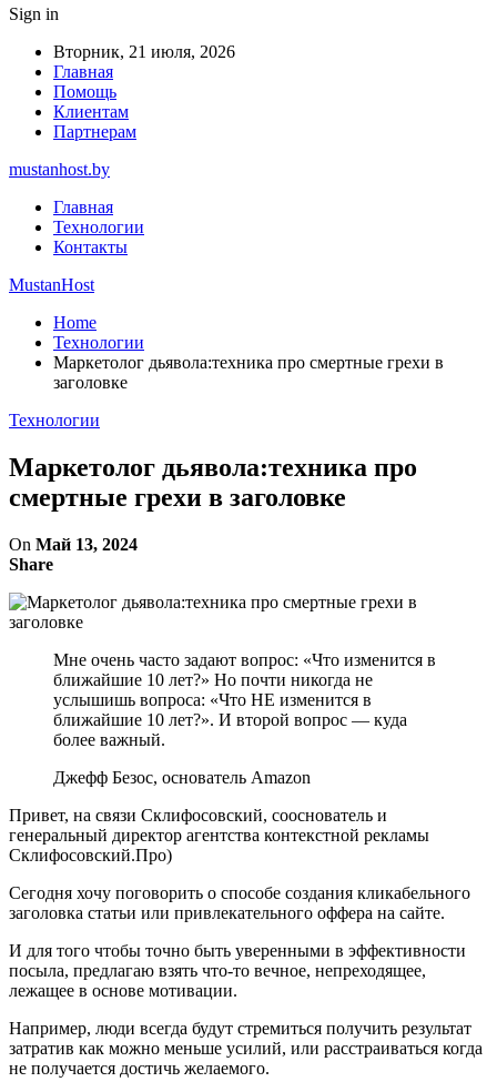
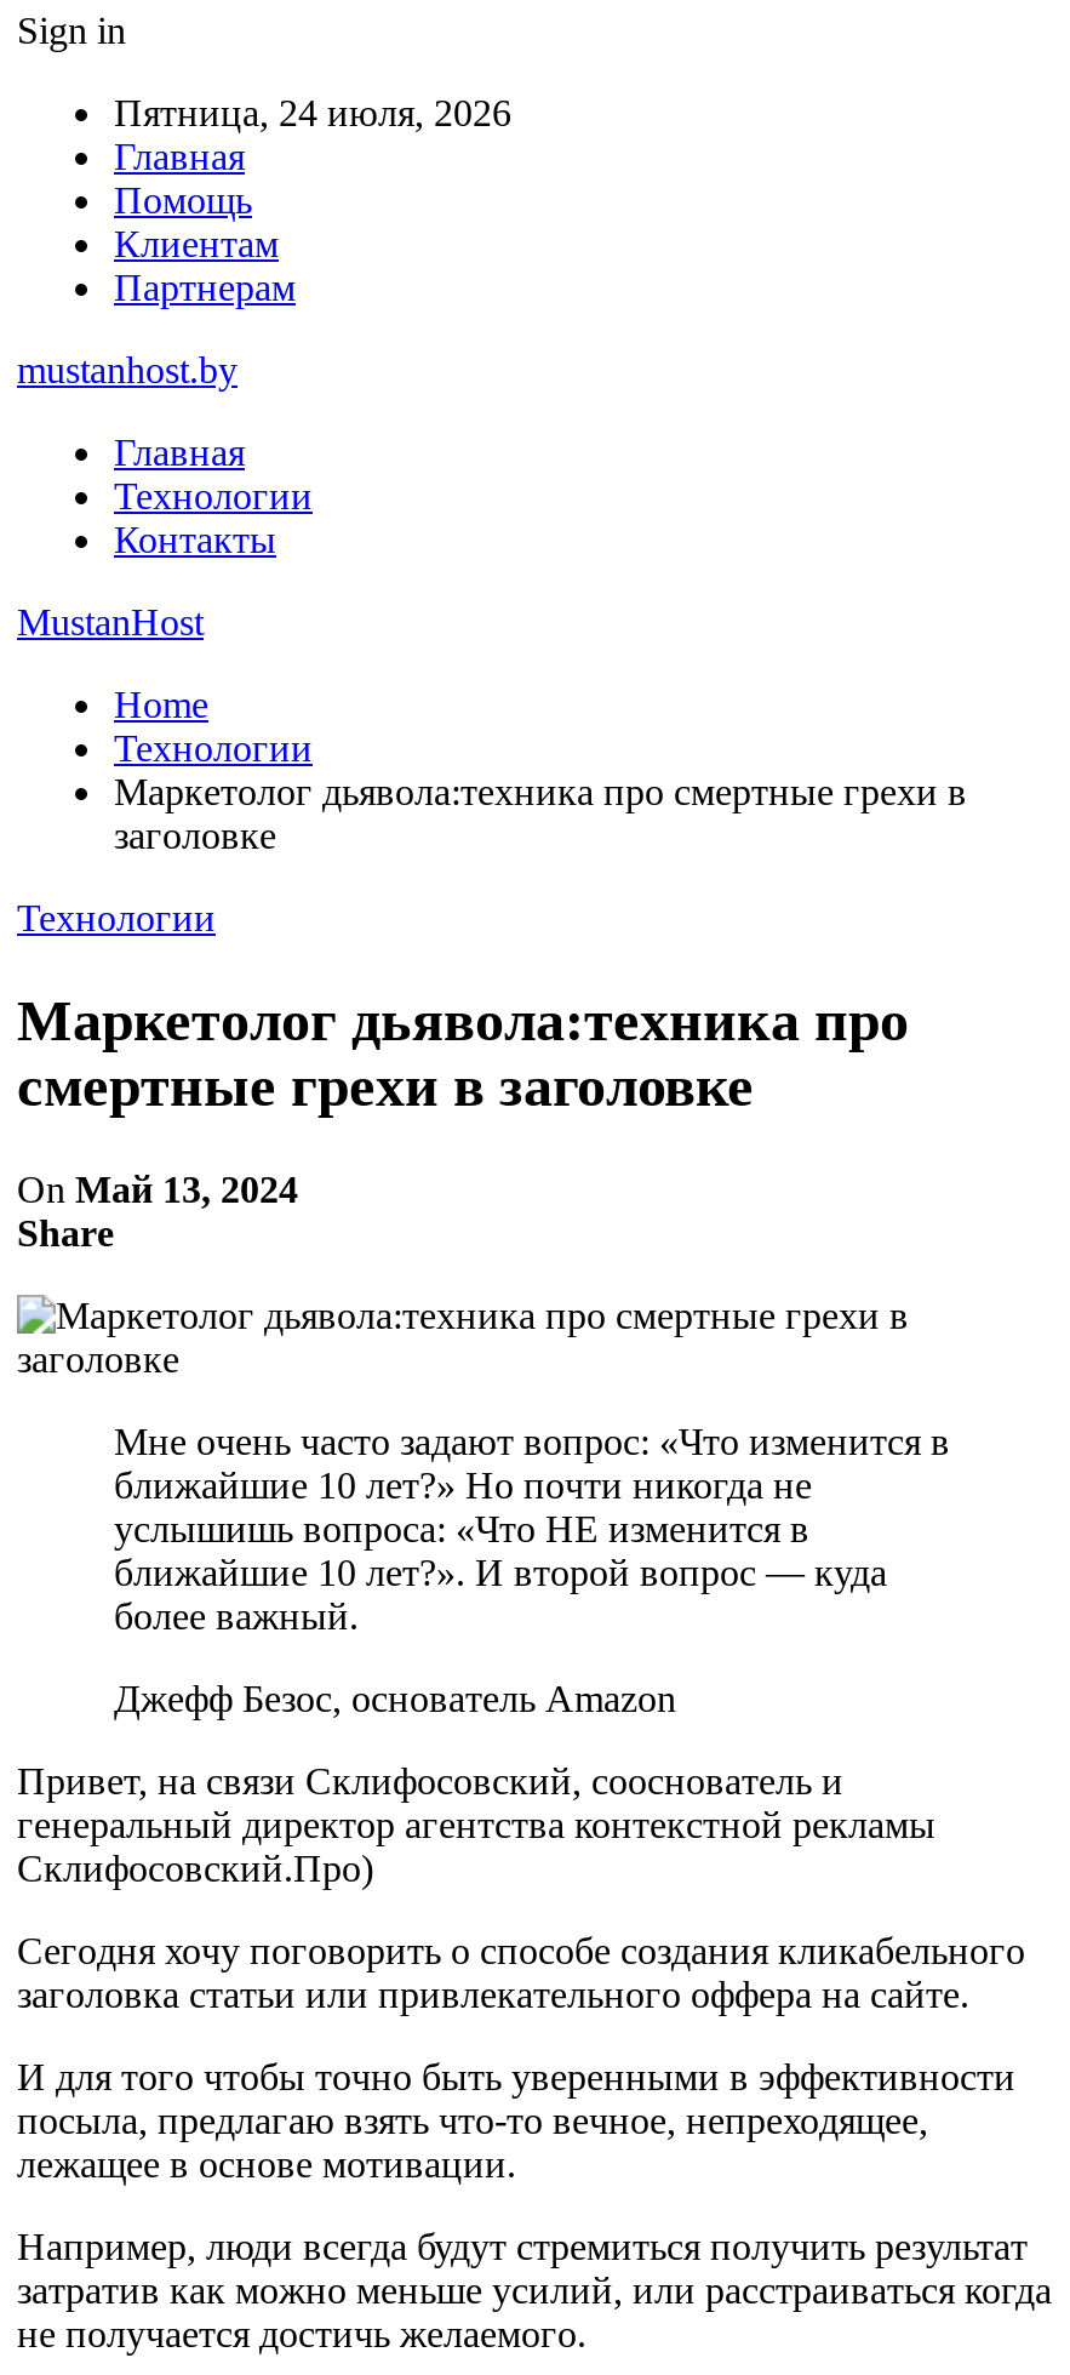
- Вторник, 21 июля, 2026
+ Пятница, 24 июля, 2026
